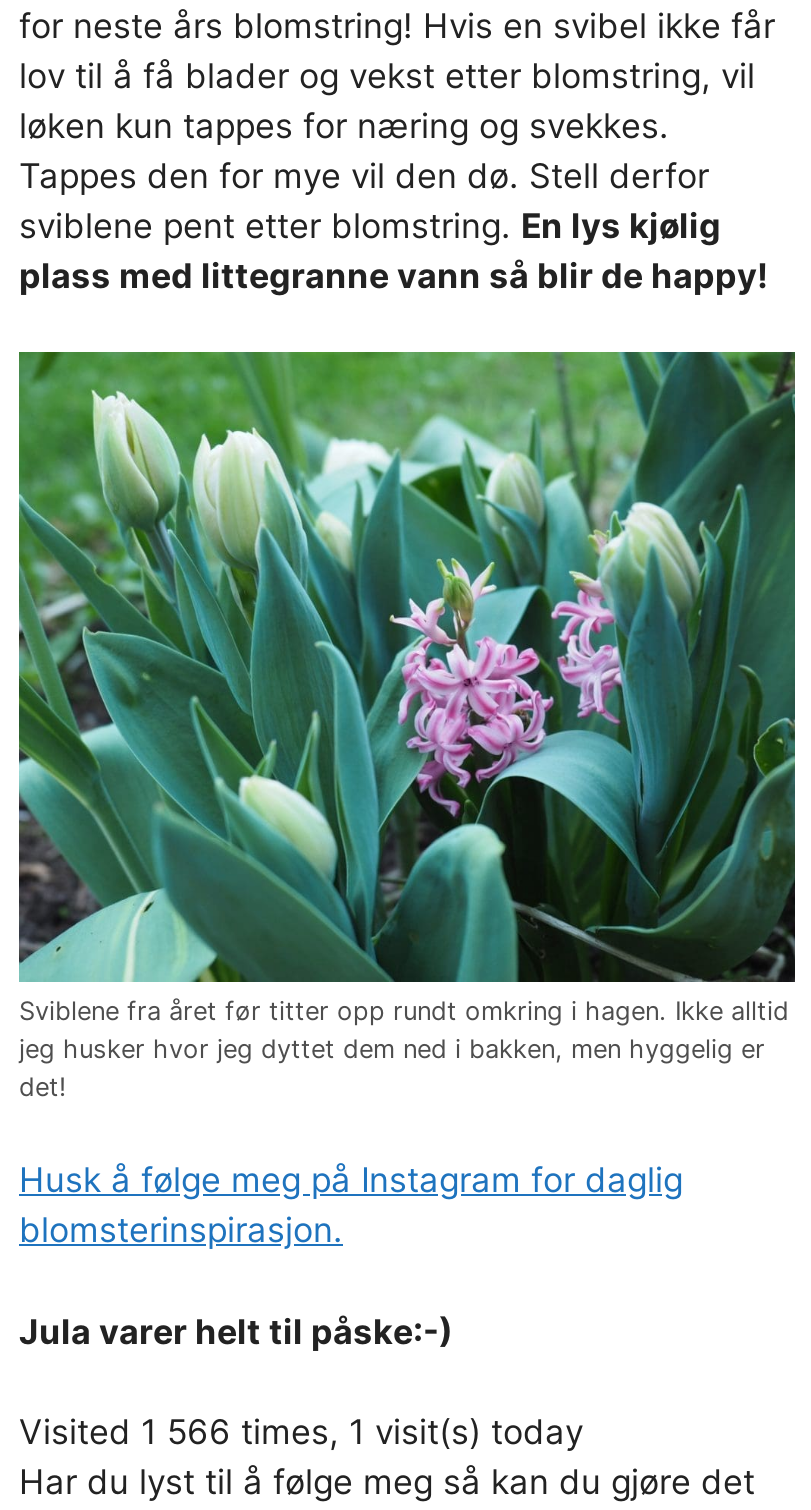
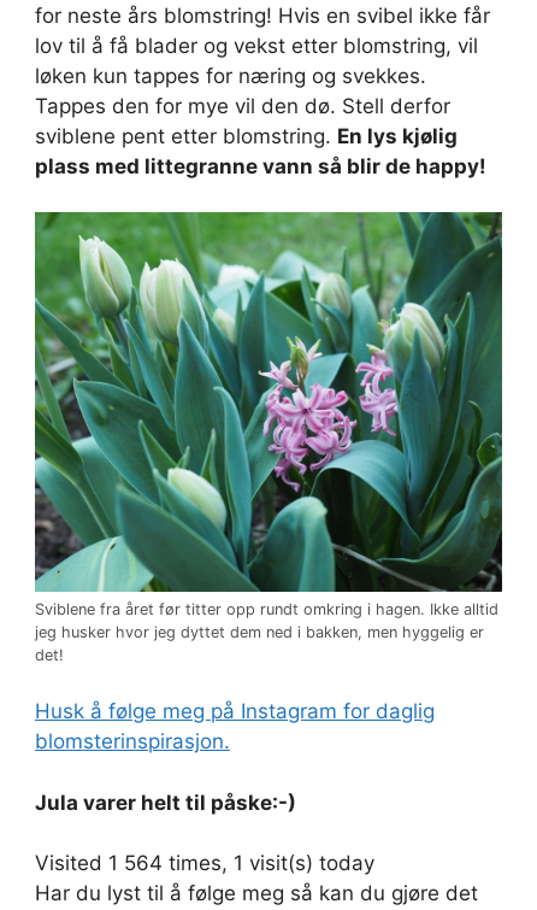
- Visited 1 566 times, 1 visit(s) today
+ Visited 1 564 times, 1 visit(s) today
